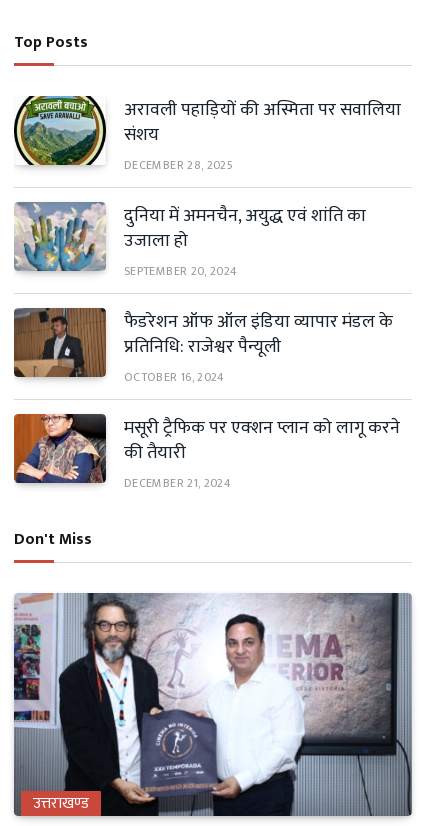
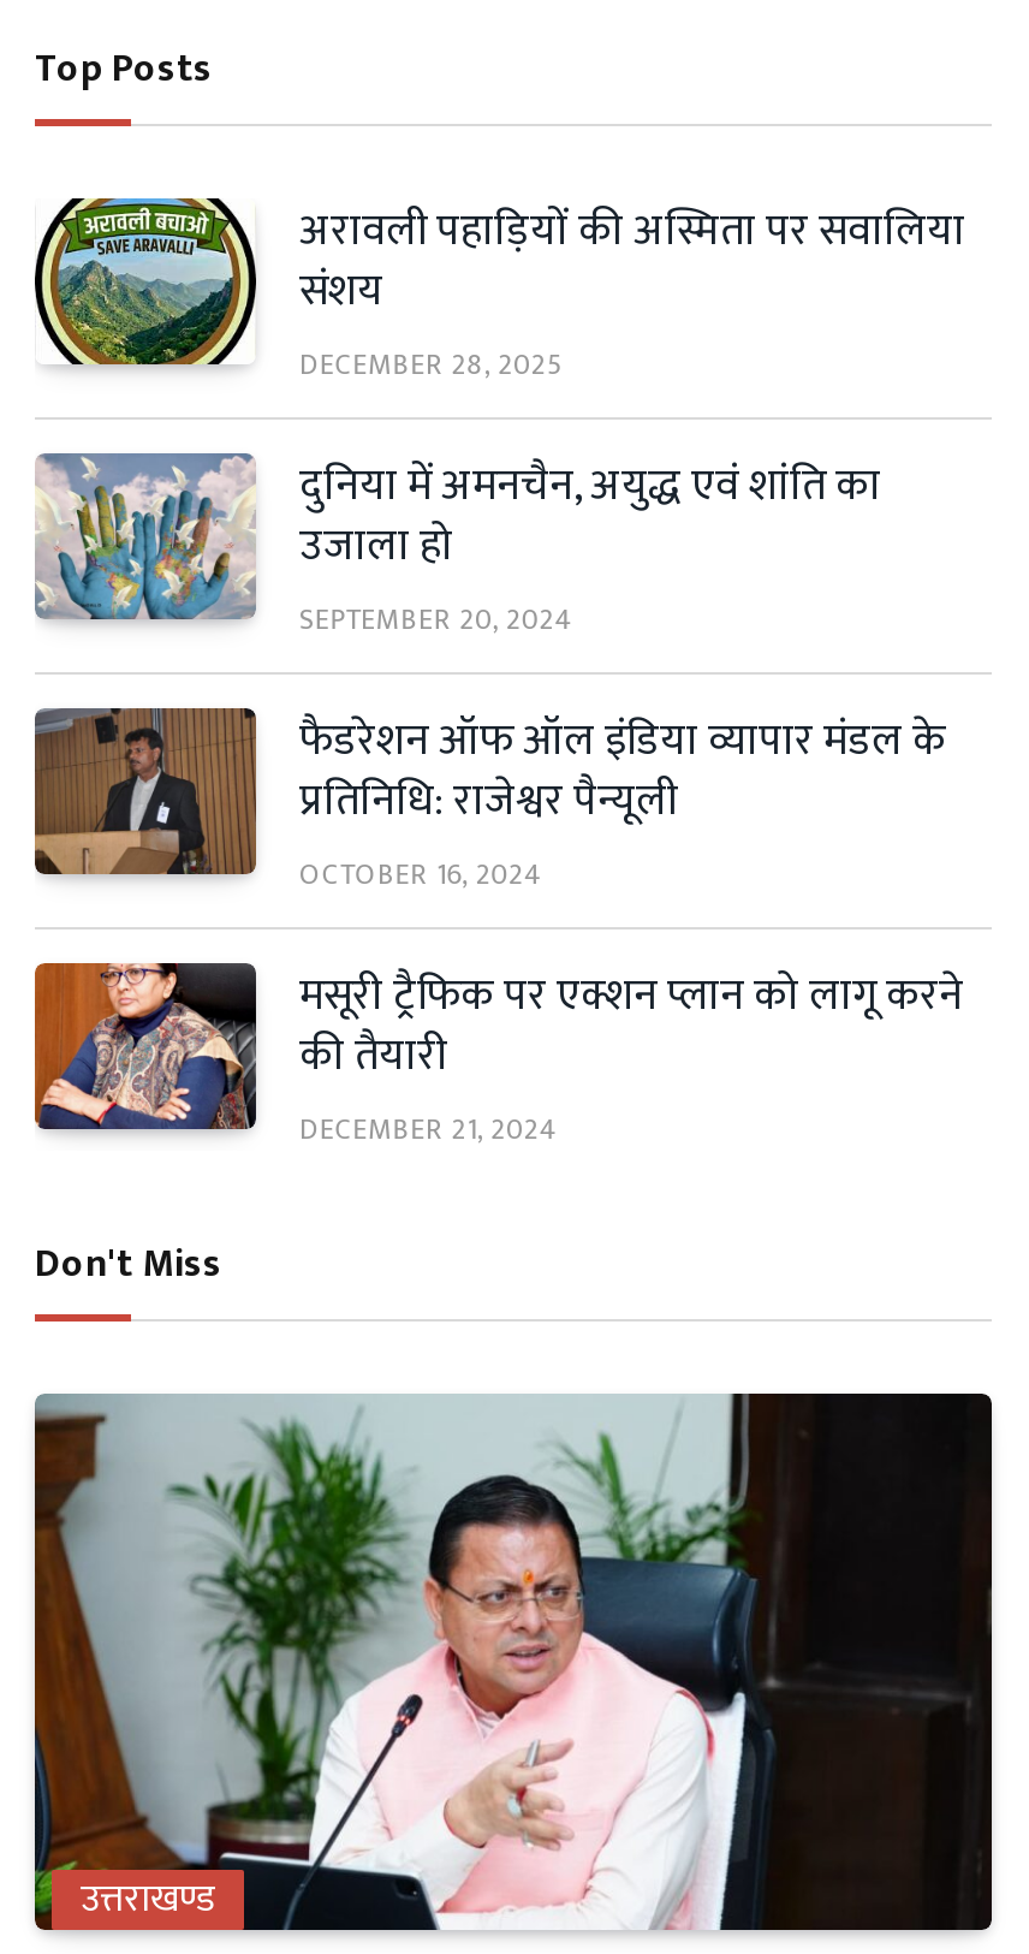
- [image]
+ [image]
